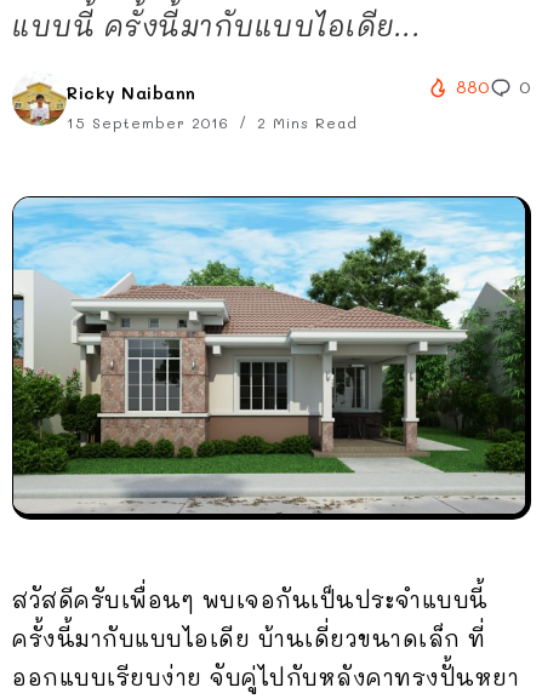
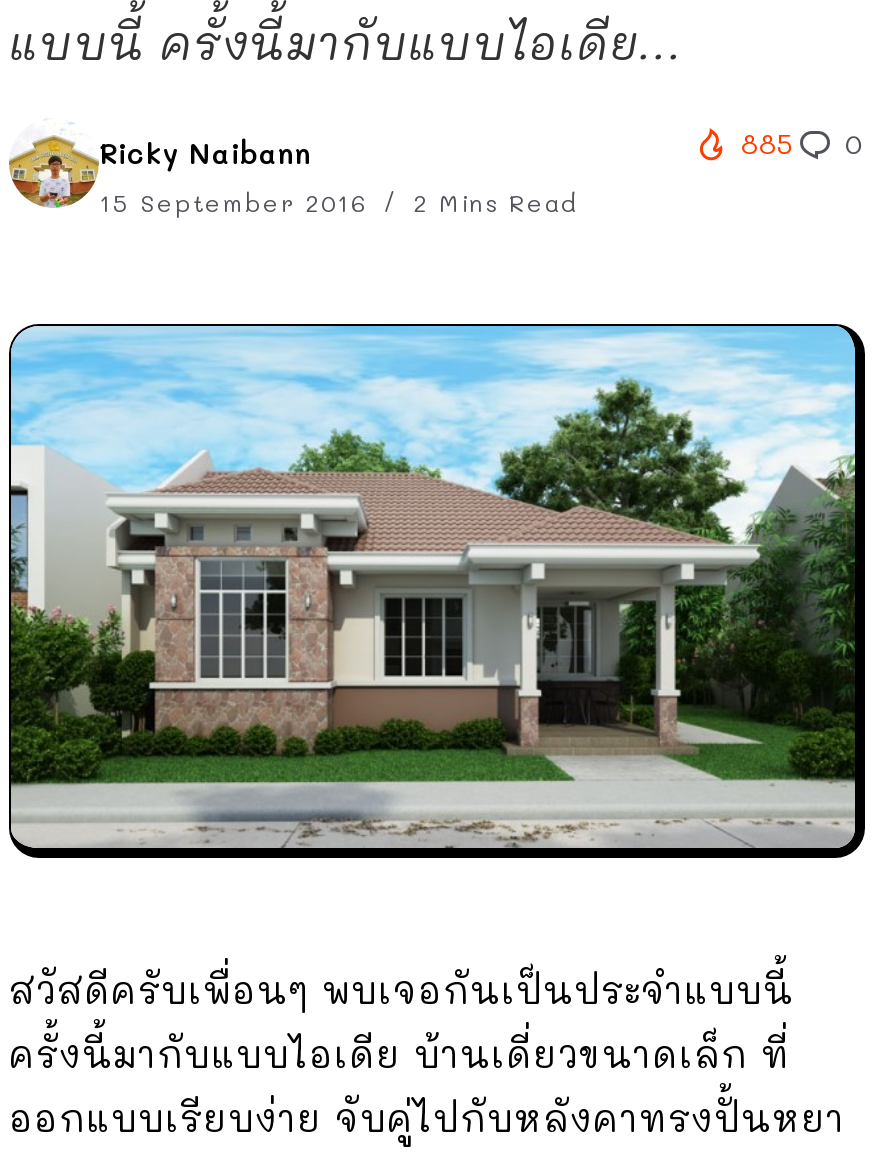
- 880
+ 885
